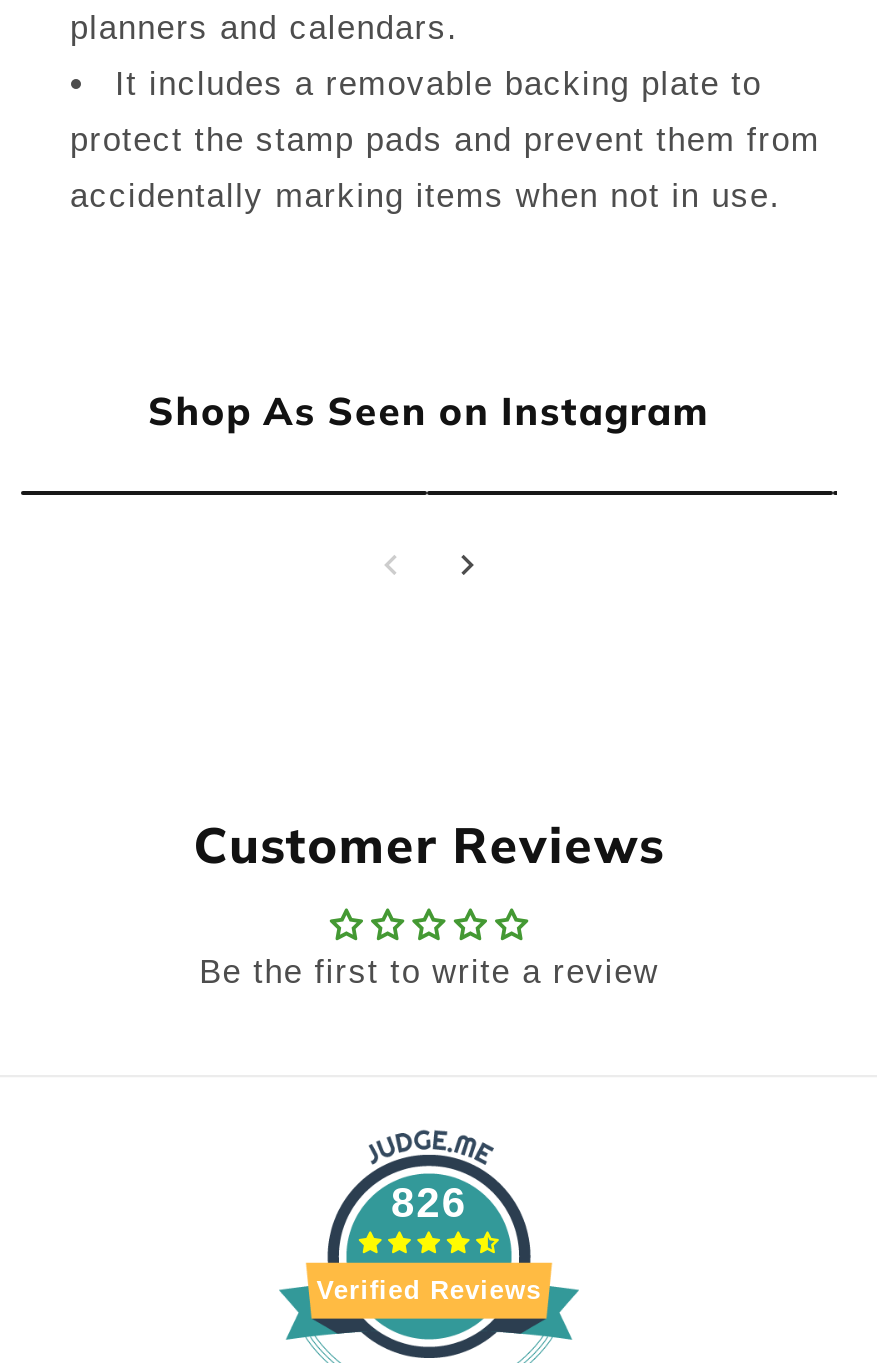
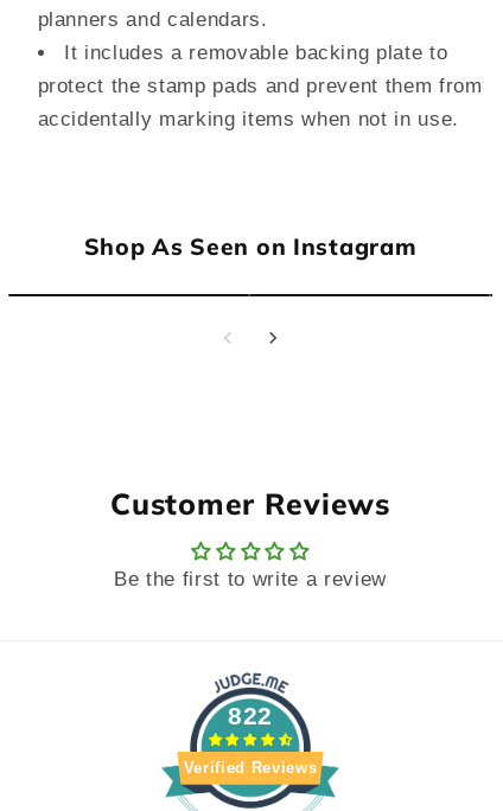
- 826
+ 822
